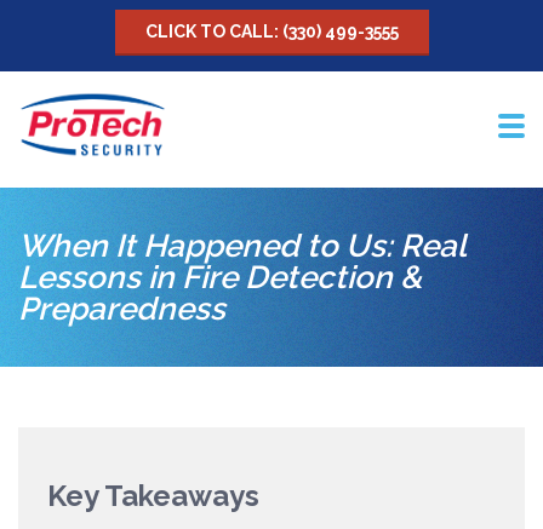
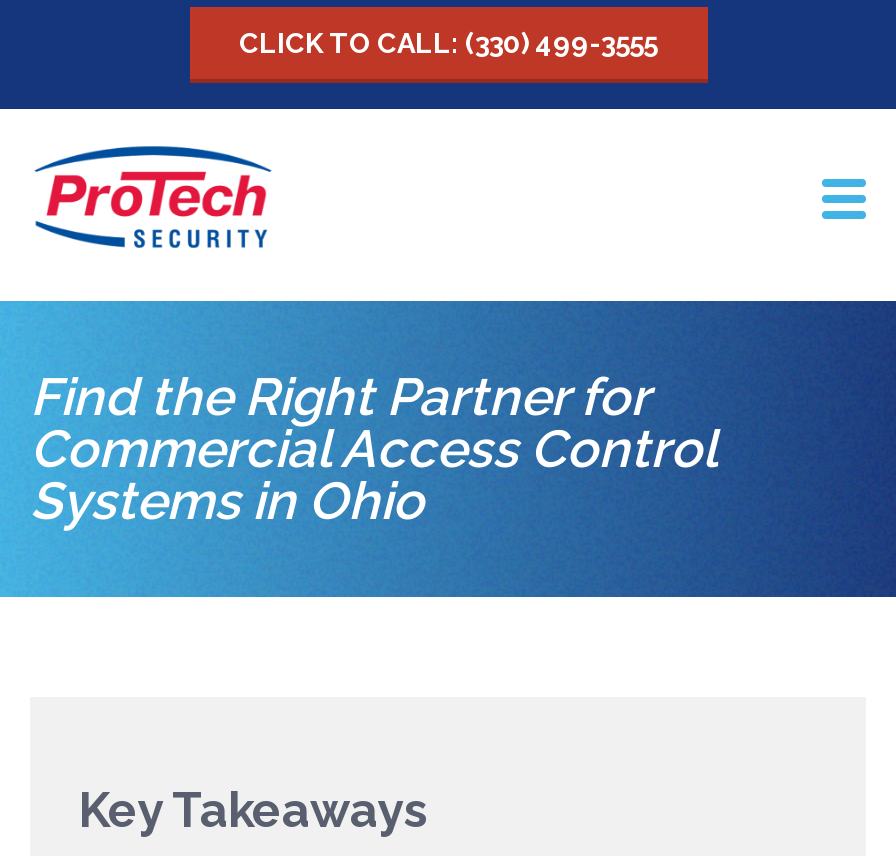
- When It Happened to Us: Real
- Lessons in Fire Detection &
- Preparedness
+ Find the Right Partner for
+ Commercial Access Control
+ Systems in Ohio
